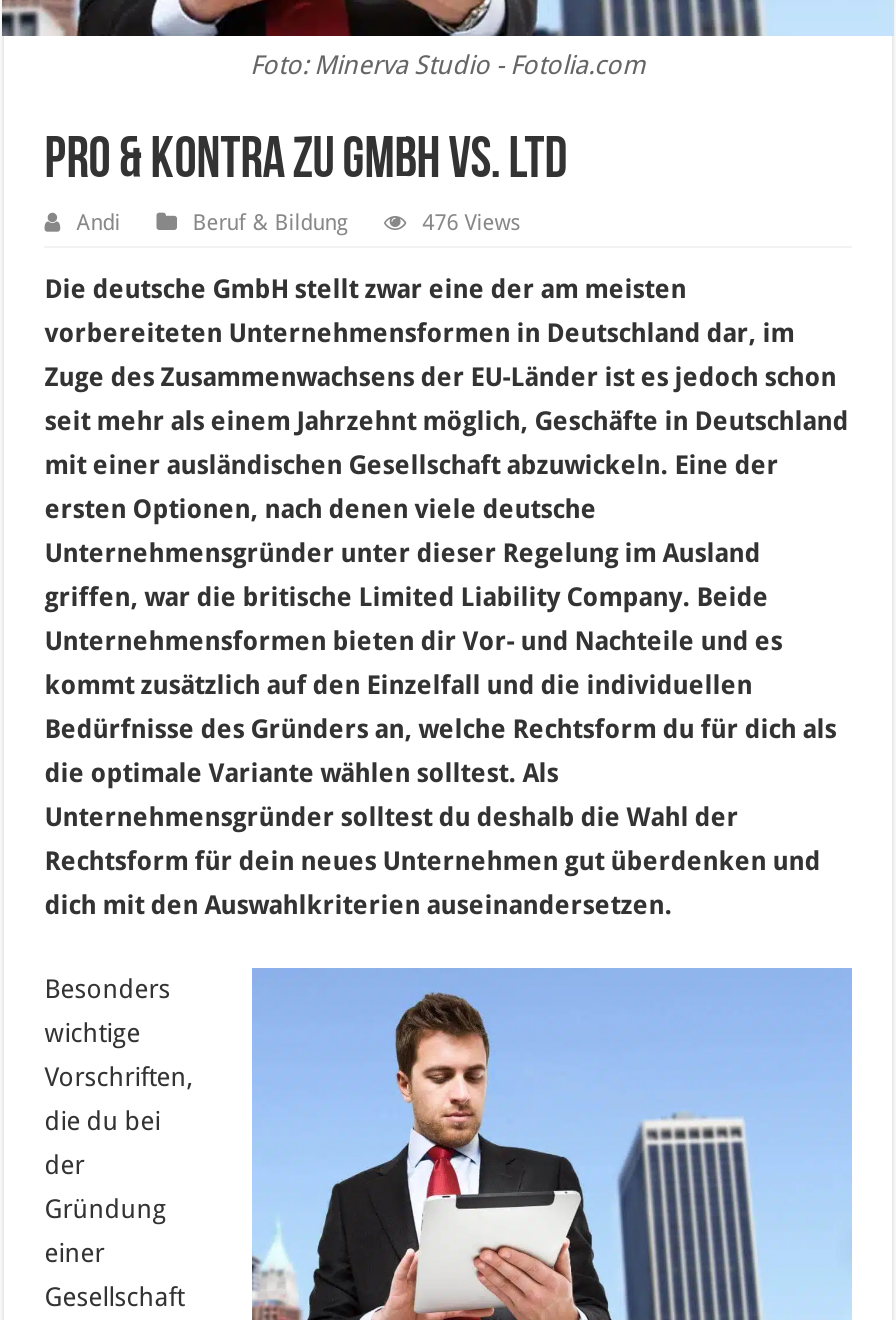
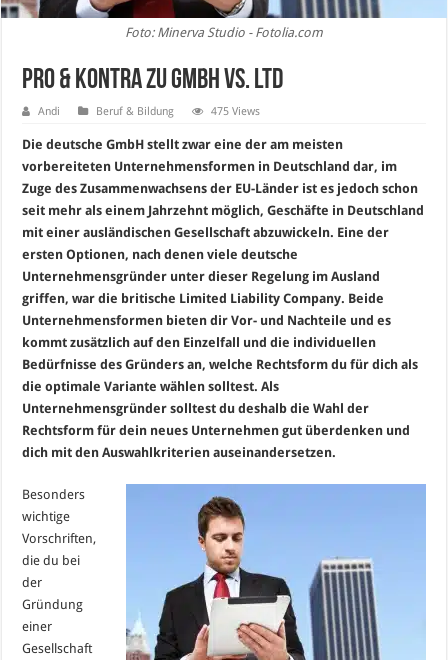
- 476 Views
+ 475 Views
